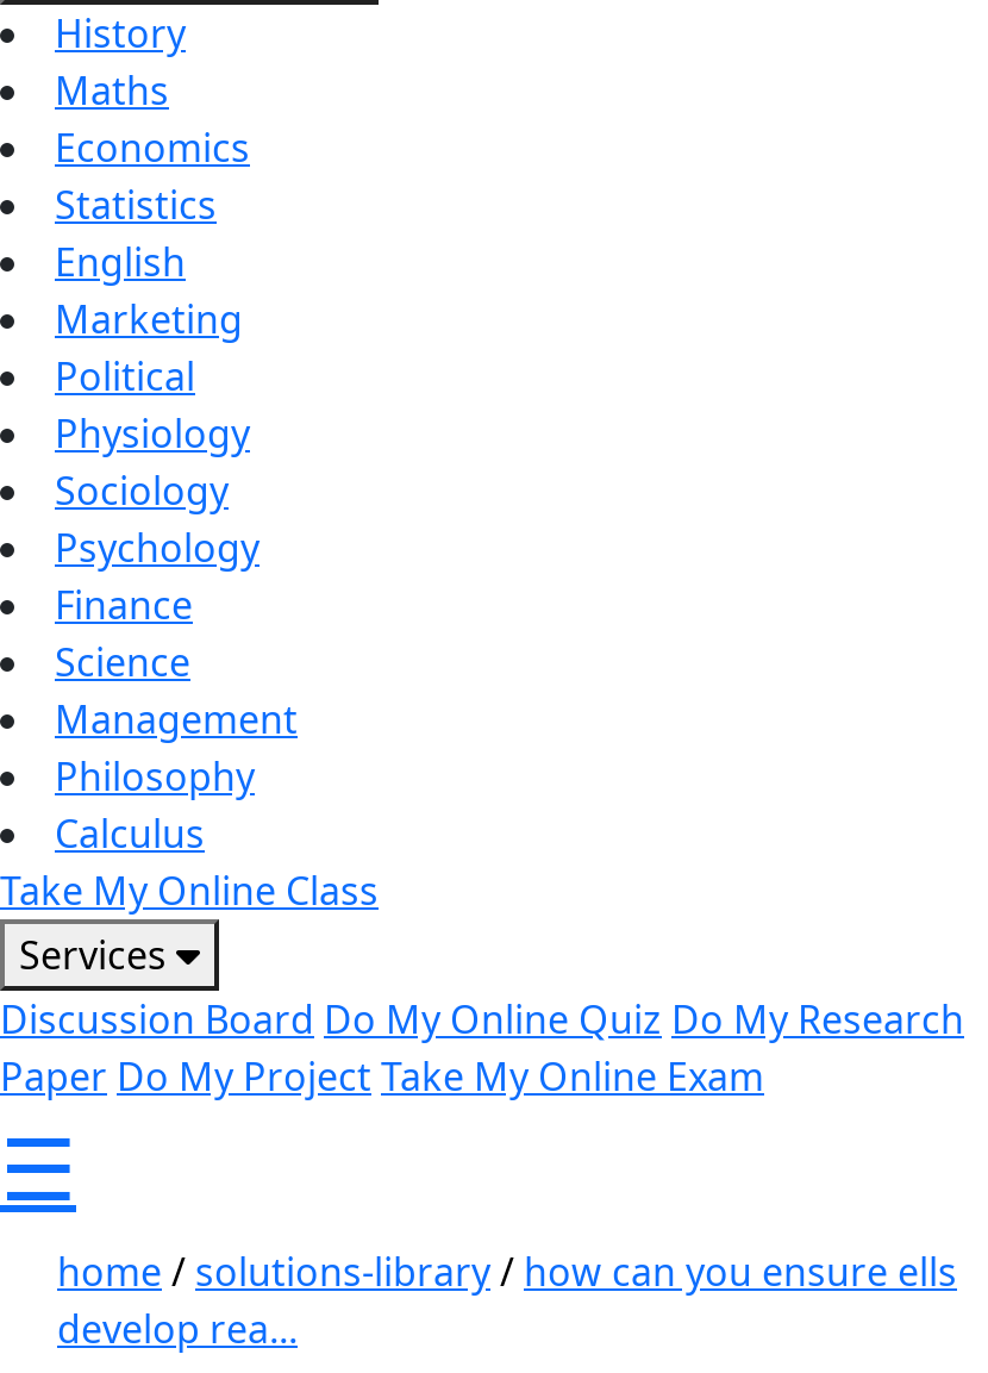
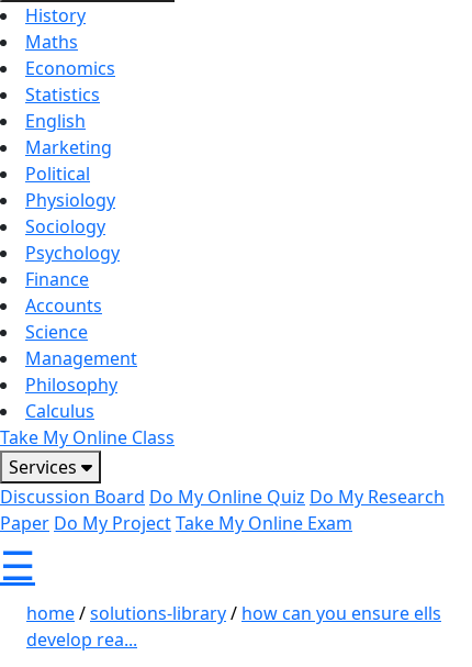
+ Accounts
